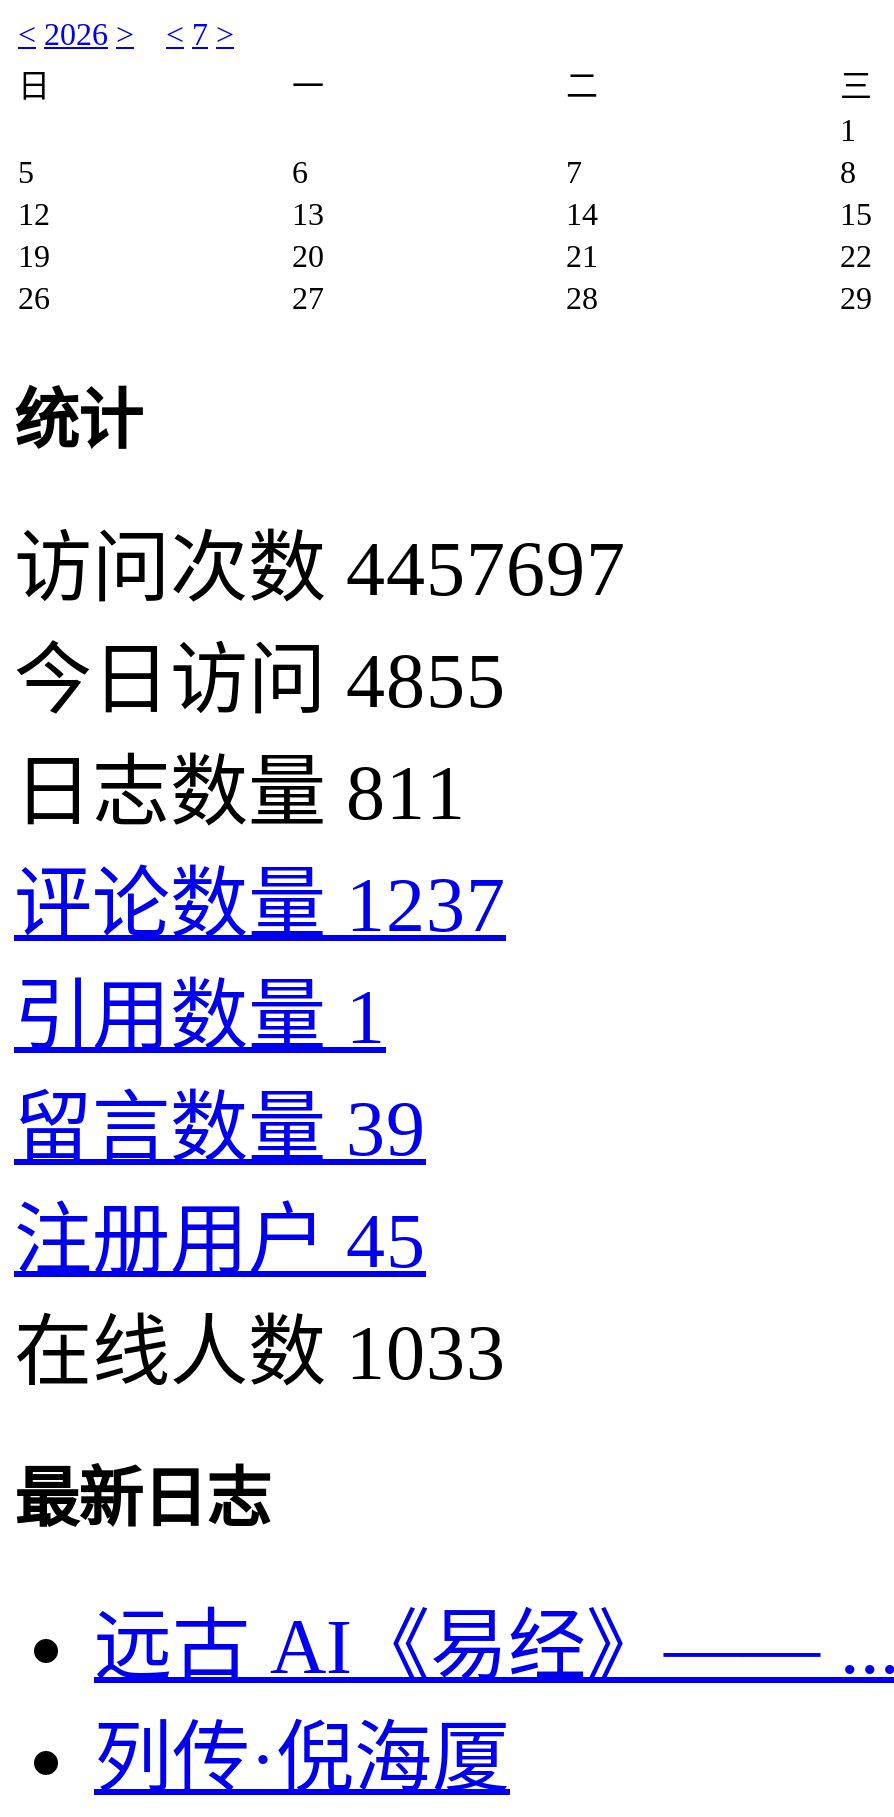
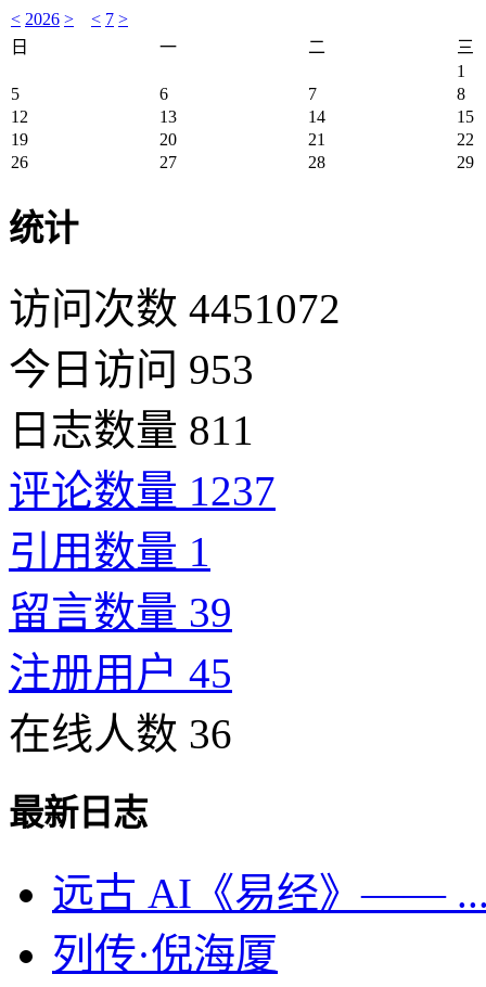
- 访问次数 4457697
+ 访问次数 4451072

- 今日访问 4855
+ 今日访问 953

- 在线人数 1033
+ 在线人数 36
